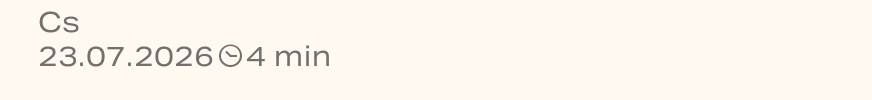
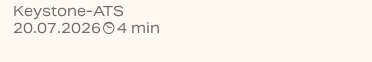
- Cs
- 23.07.2026
+ Keystone-ATS
+ 20.07.2026
